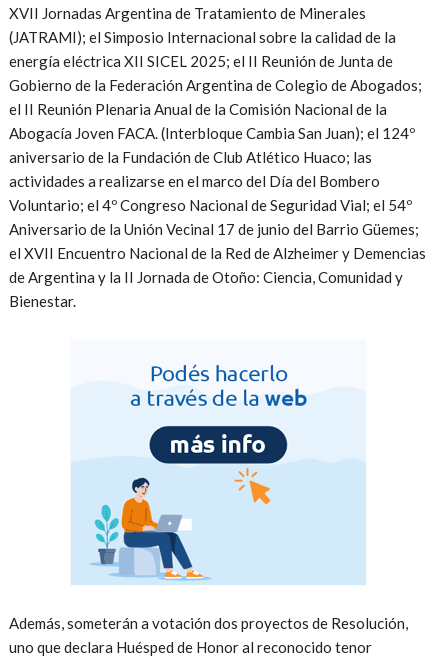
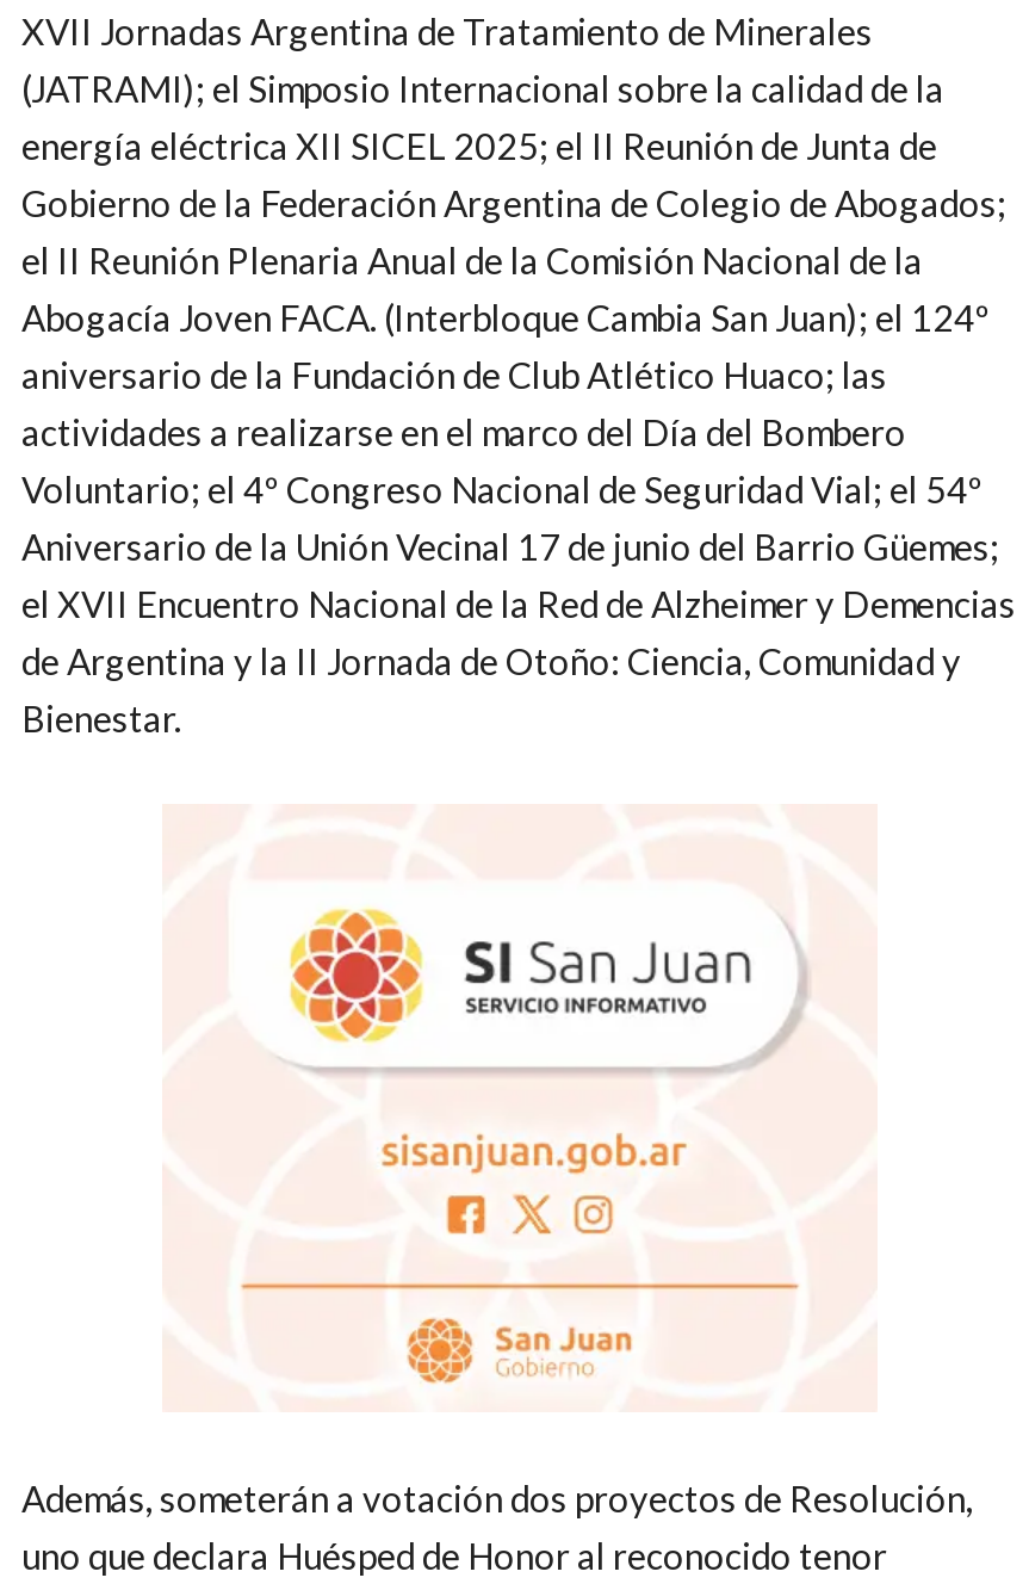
- [image]
+ [image]
